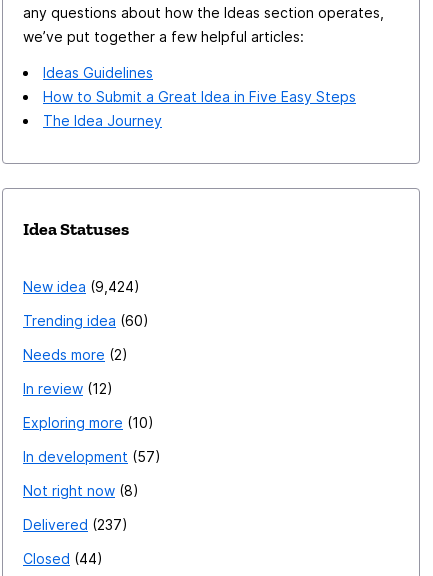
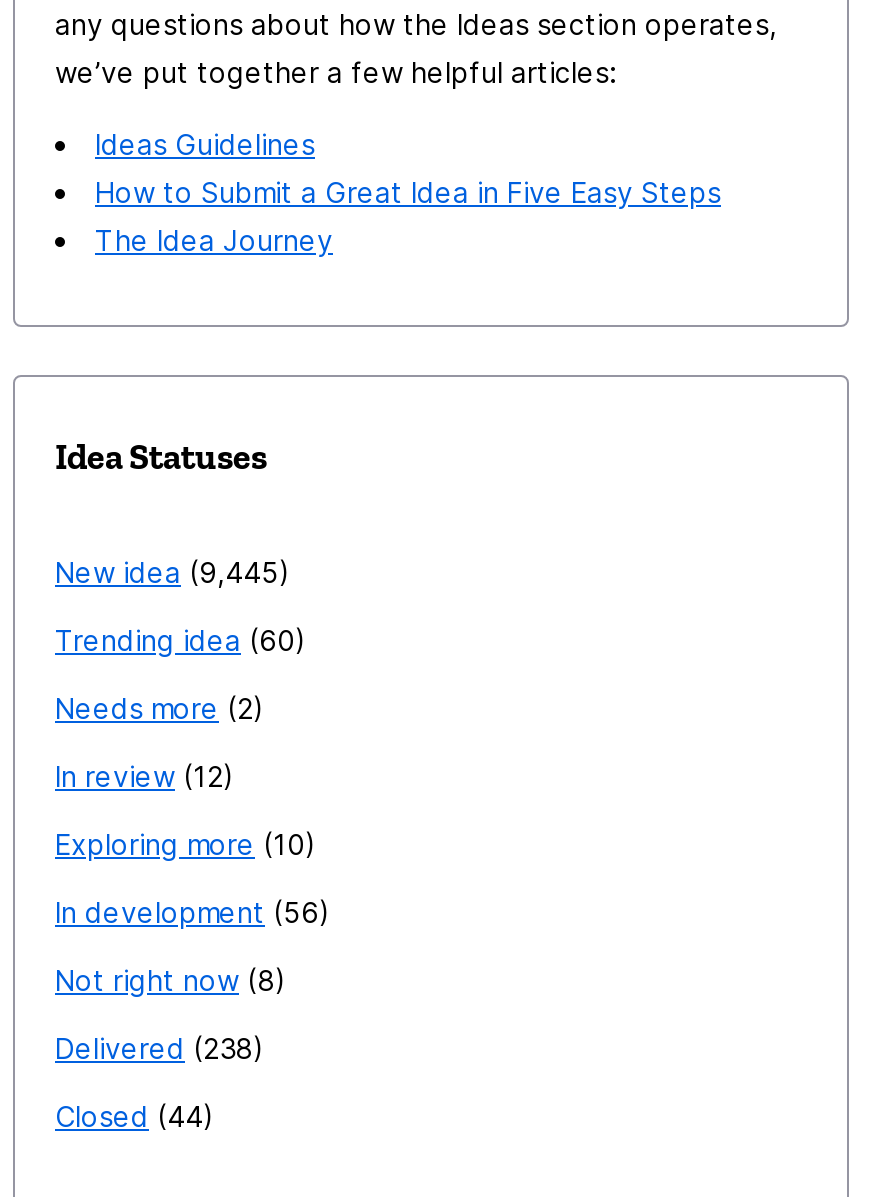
- New idea 9,424
+ New idea 9,445

- In development 57
+ In development 56

- Delivered 237
+ Delivered 238
